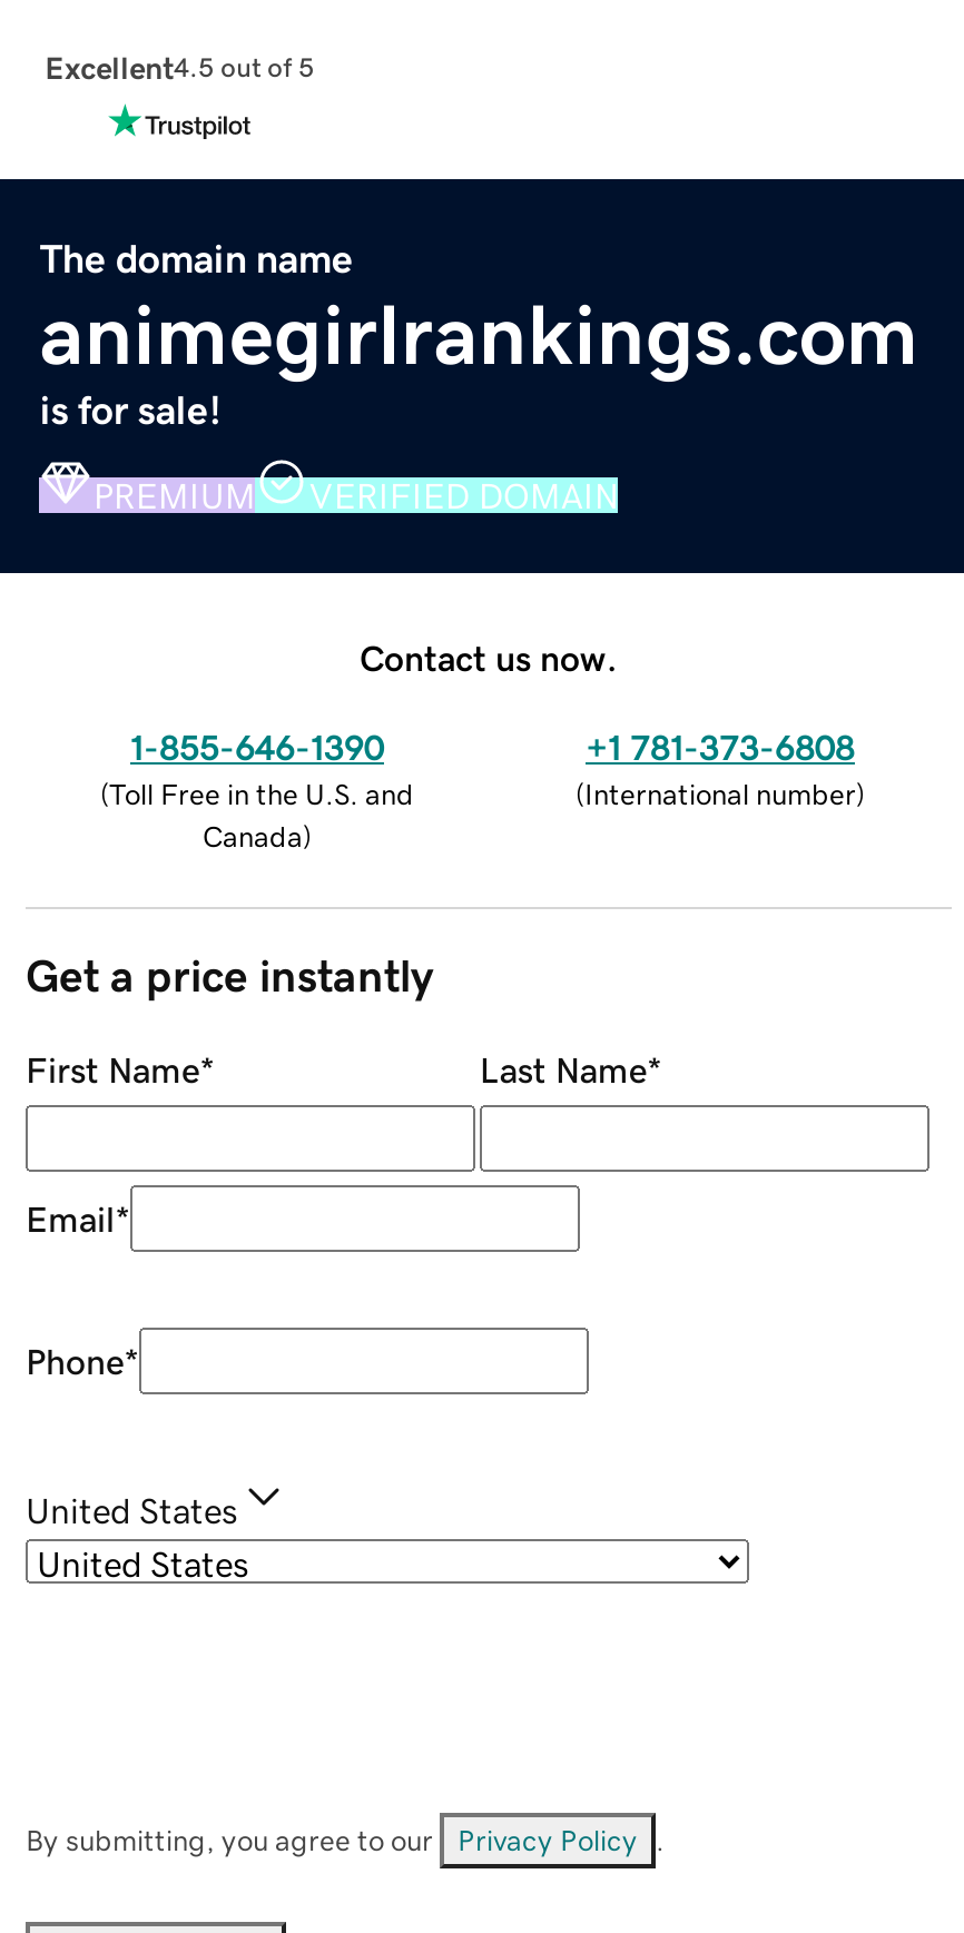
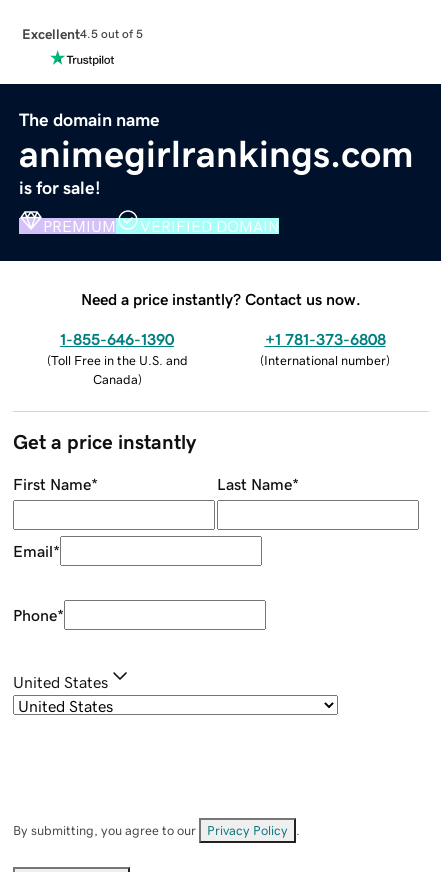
- Contact us now.
+ Need a price instantly? Contact us now.
